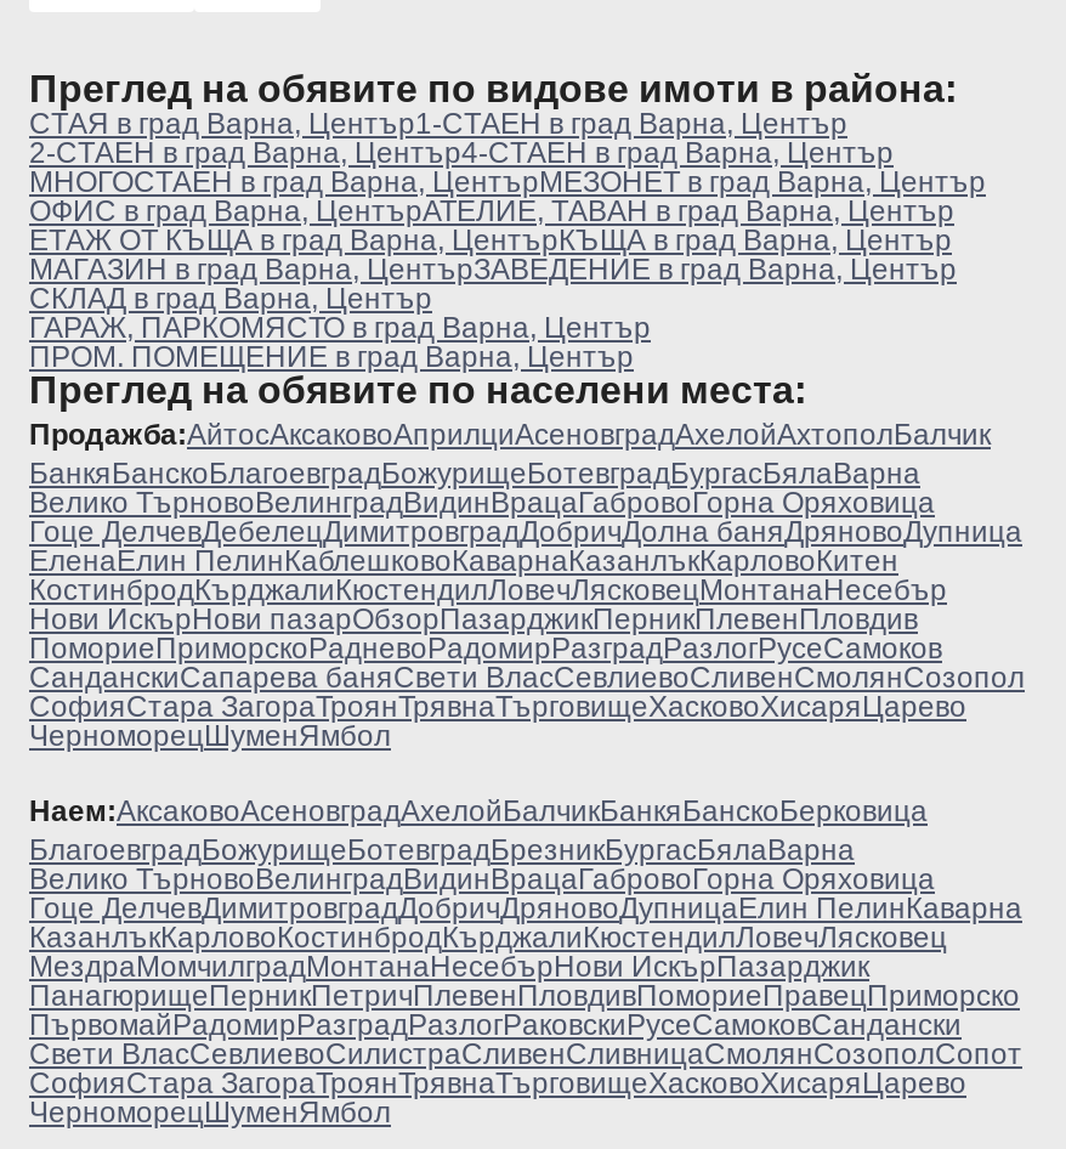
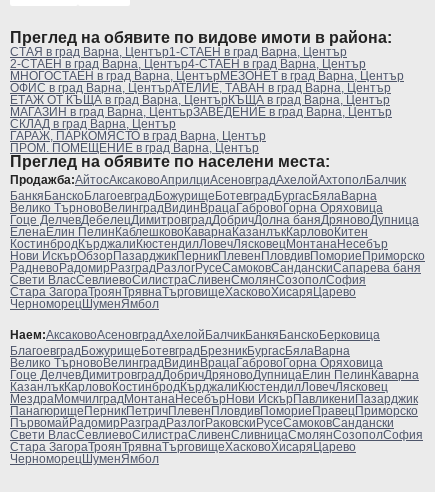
- Нови ИскърНови пазарОбзорПазарджикПерникПлевенПловдив
- ПомориеПриморскоРадневоРадомирРазградРазлогРусеСамоков
- СанданскиСапарева баняСвети ВласСевлиевоСливенСмолянСозопол
- СофияСтара ЗагораТроянТрявнаТърговищеХасковоХисаряЦарево
+ Нови ИскърОбзорПазарджикПерникПлевенПловдивПомориеПриморско
+ РадневоРадомирРазградРазлогРусеСамоковСанданскиСапарева баня
+ Свети ВласСевлиевоСилистраСливенСмолянСозополСофия
+ Стара ЗагораТроянТрявнаТърговищеХасковоХисаряЦарево

- МездраМомчилградМонтанаНесебърНови ИскърПазарджик
+ МездраМомчилградМонтанаНесебърНови ИскърПавликениПазарджик

- Свети ВласСевлиевоСилистраСливенСливницаСмолянСозополСопот
- СофияСтара ЗагораТроянТрявнаТърговищеХасковоХисаряЦарево
+ Свети ВласСевлиевоСилистраСливенСливницаСмолянСозополСофия
+ Стара ЗагораТроянТрявнаТърговищеХасковоХисаряЦарево
